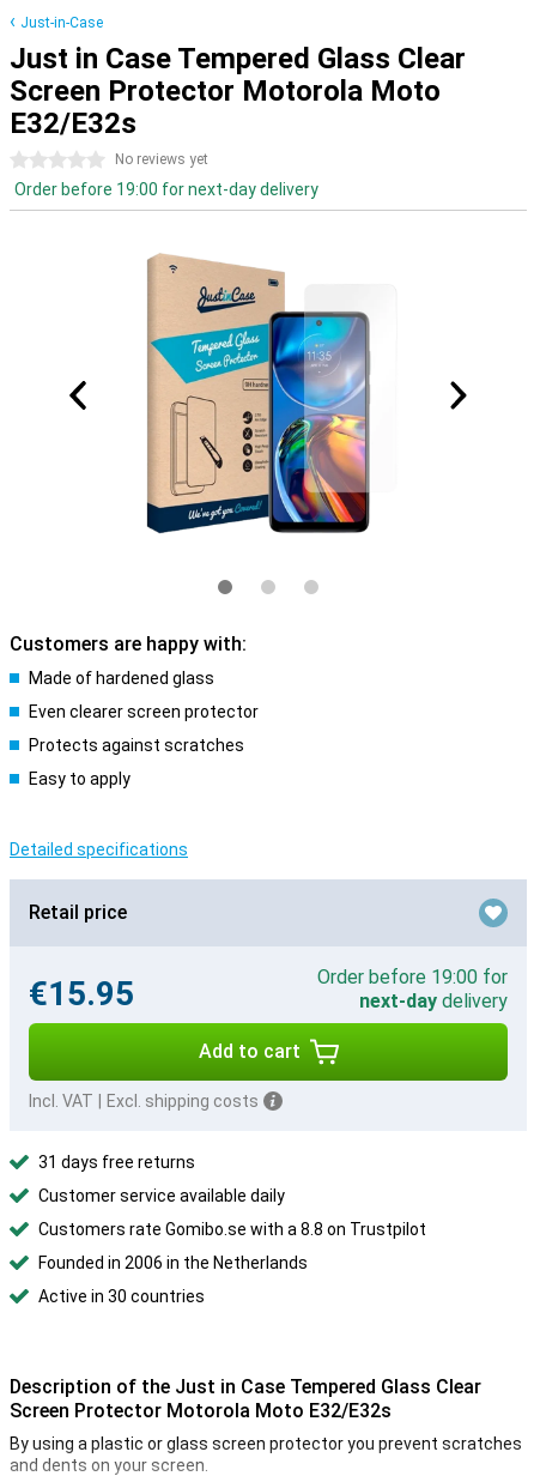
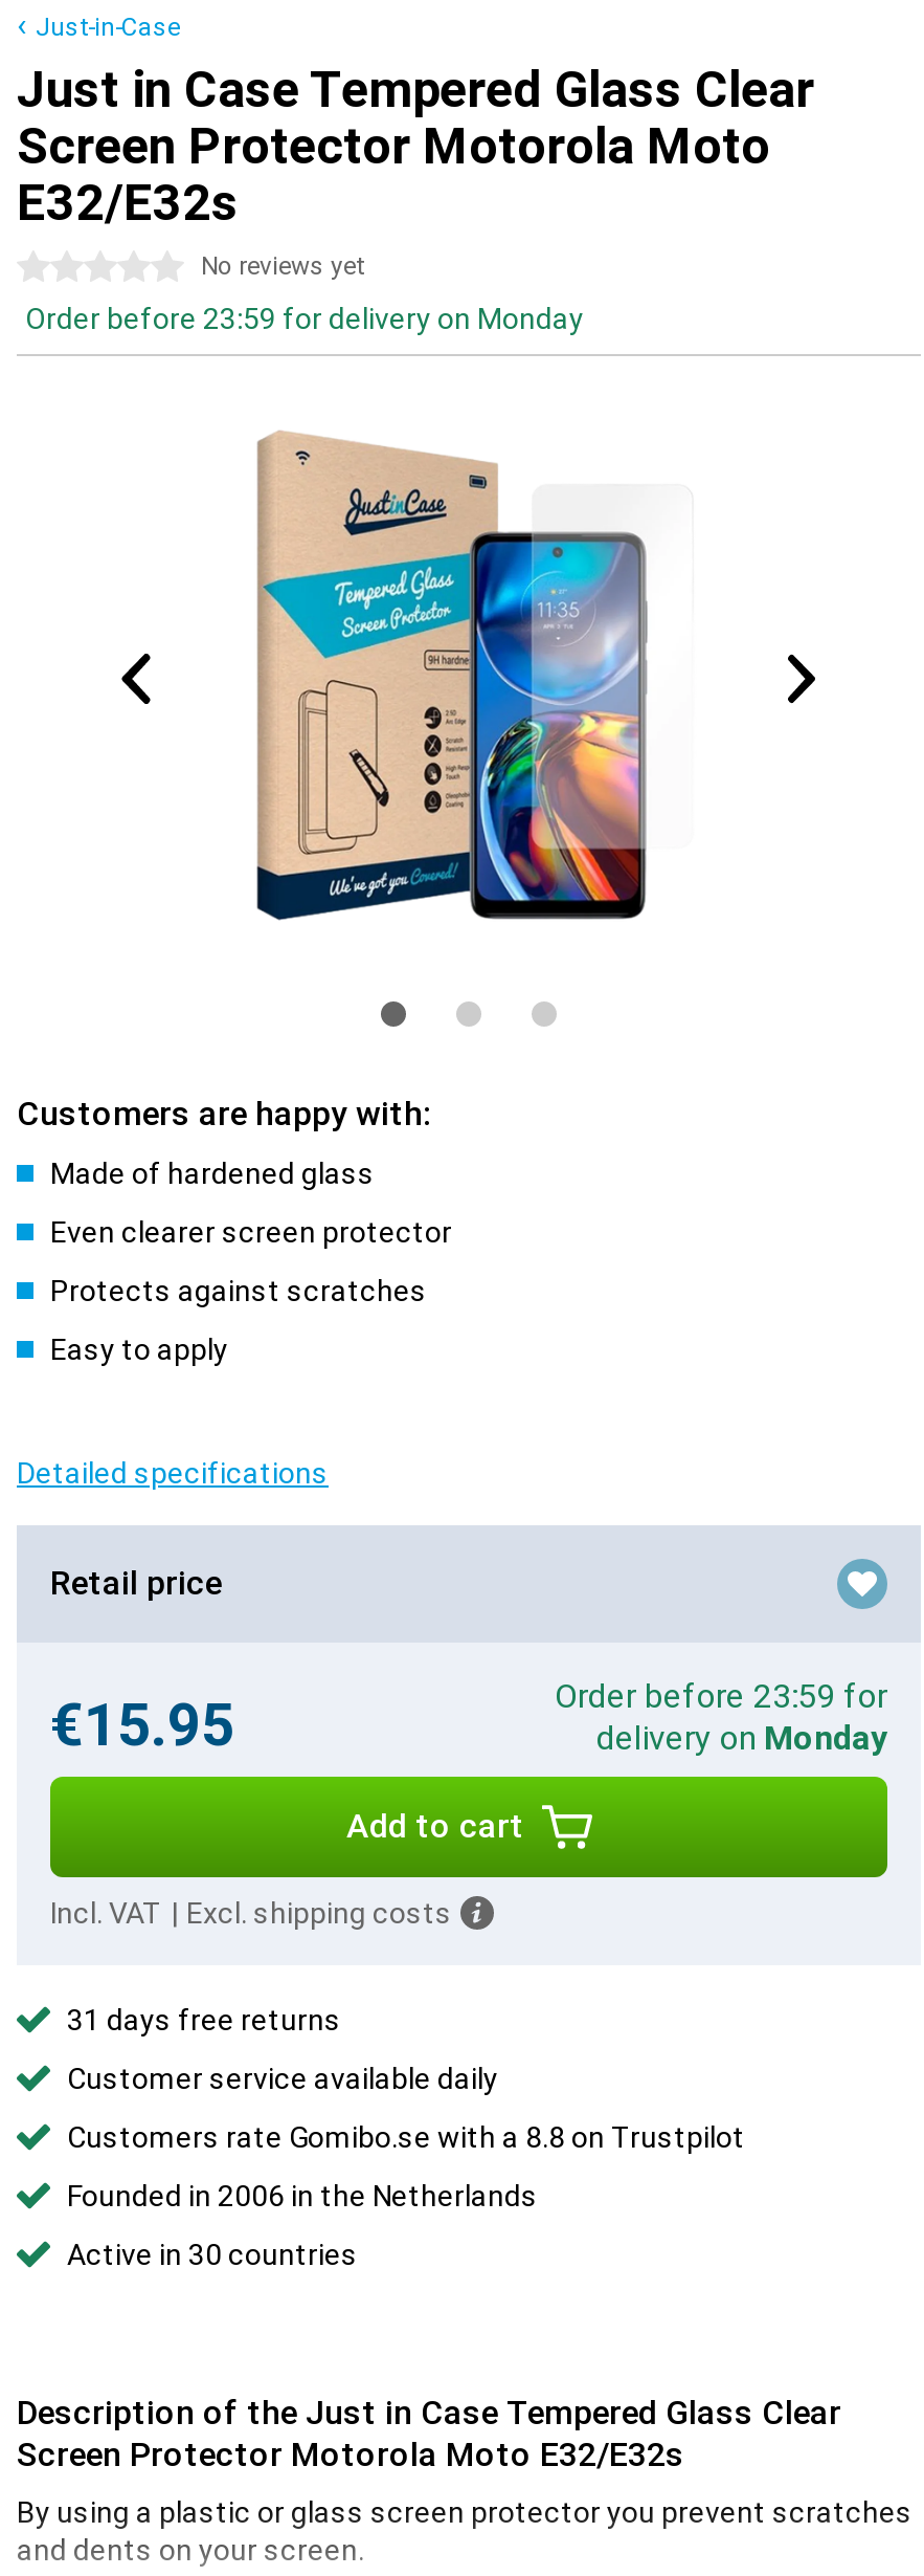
- Order before 19:00 for next-day delivery
+ Order before 23:59 for delivery on Monday

- Order before 19:00 for
- next-day delivery
+ Order before 23:59 for
+ delivery on Monday
